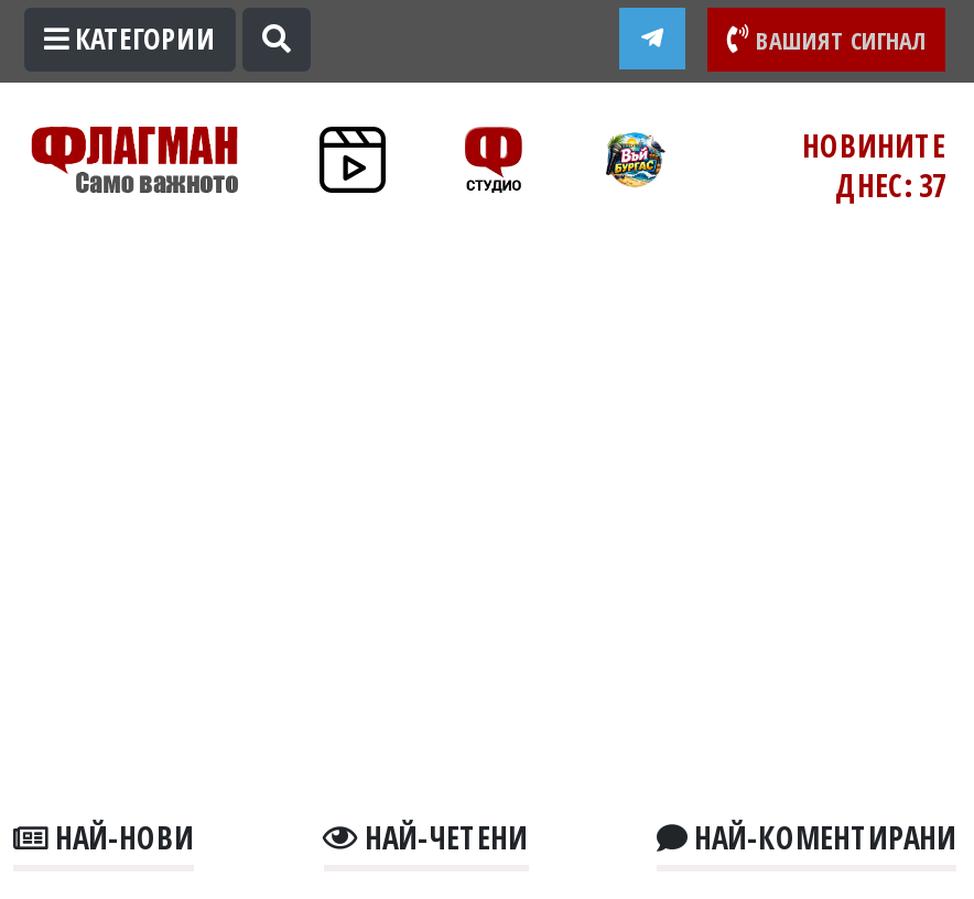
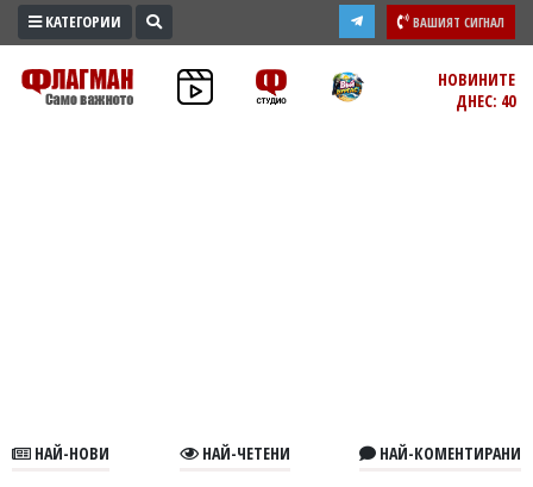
- ДНЕС: 37
+ ДНЕС: 40
